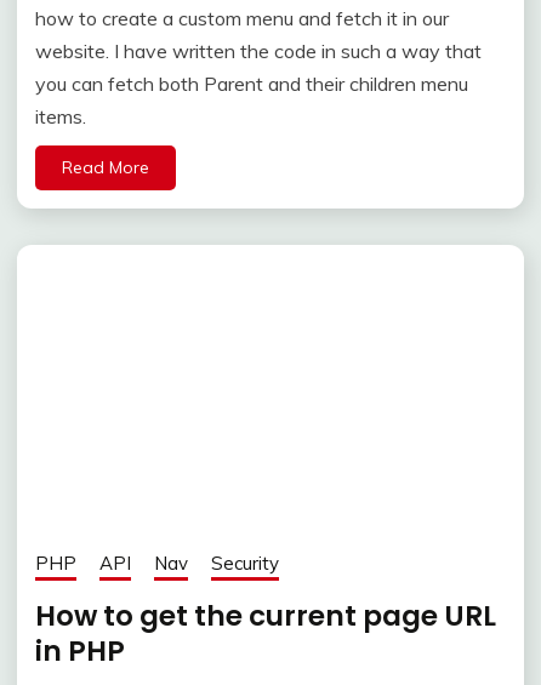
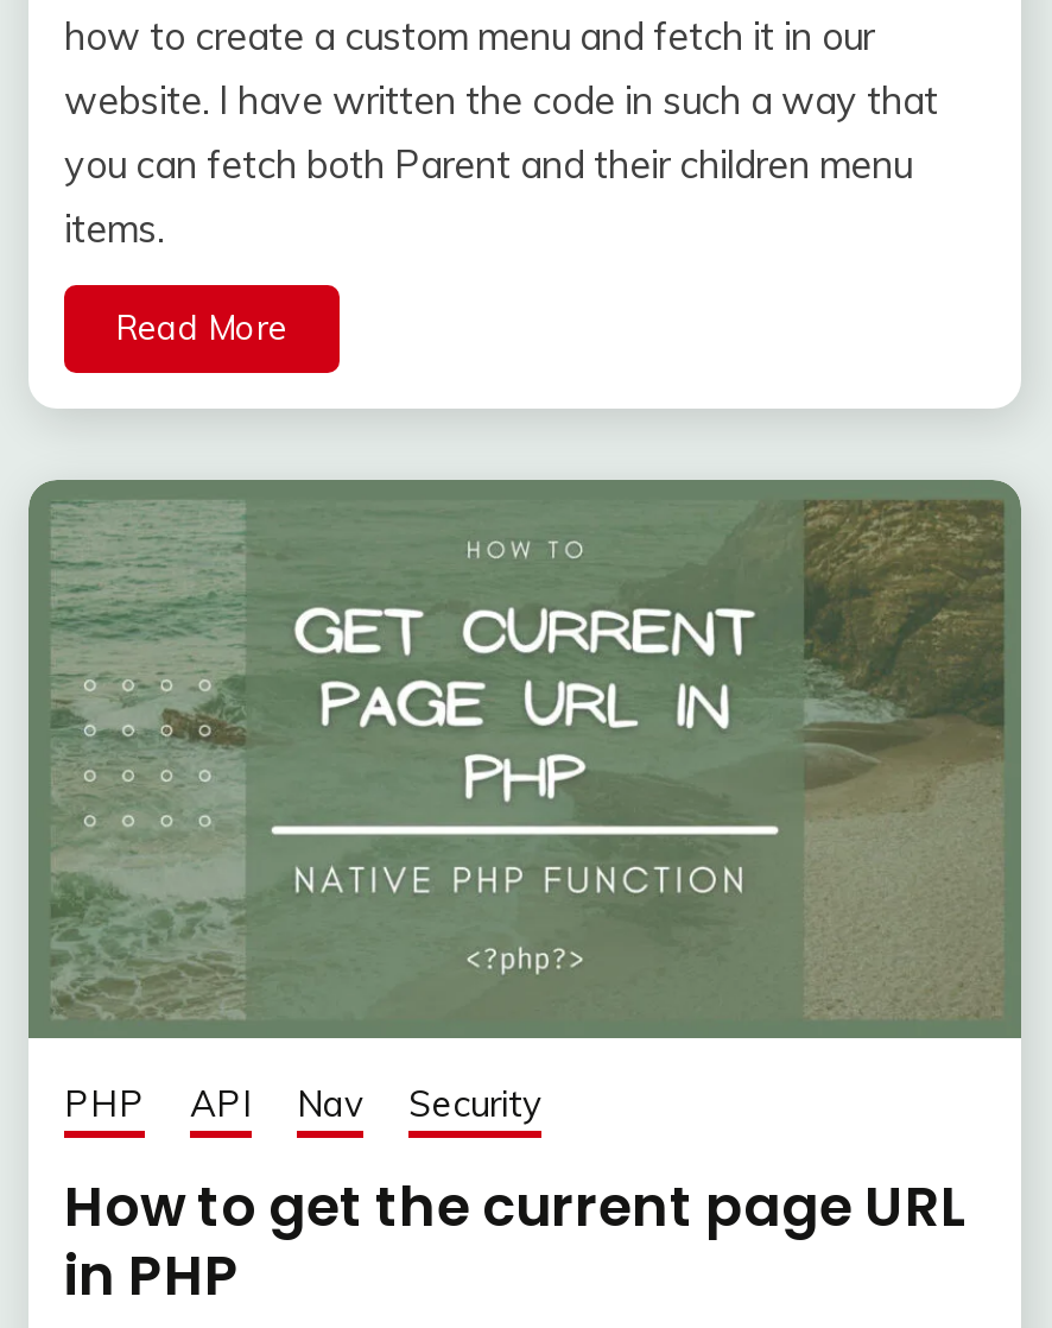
+ [image]
